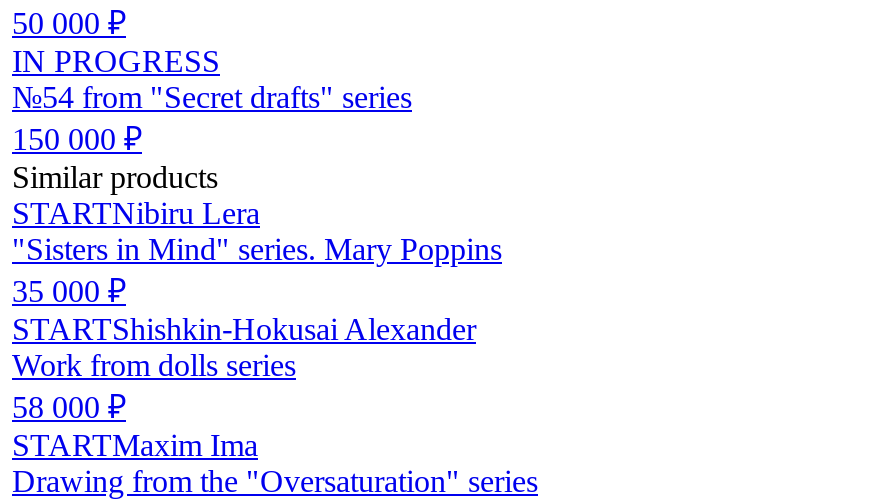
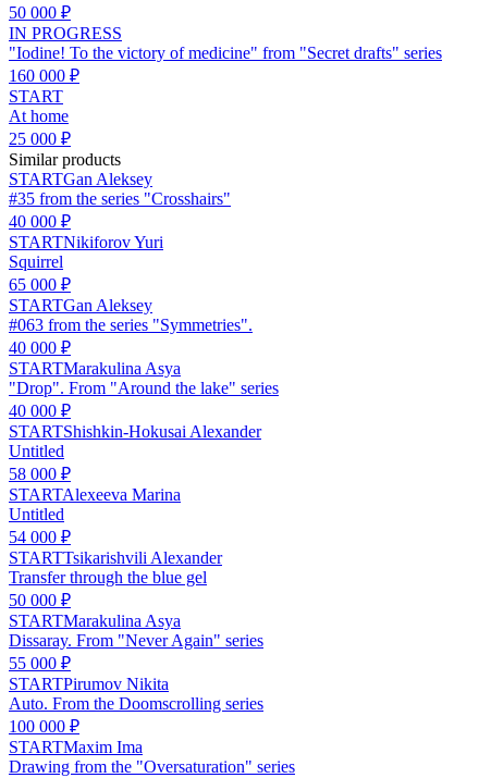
- №54 from "Secret drafts" series
- 150 000 ₽
+ "Iodine! To the victory of medicine" from "Secret drafts" series
+ 160 000 ₽
+ START
+ At home
+ 25 000 ₽

- STARTNibiru Lera
- "Sisters in Mind" series. Mary Poppins
- 35 000 ₽
+ STARTGan Aleksey
+ #35 from the series "Crosshairs"
+ 40 000 ₽
+ STARTNikiforov Yuri
+ Squirrel
+ 65 000 ₽
+ STARTGan Aleksey
+ #063 from the series "Symmetries".
+ 40 000 ₽
+ STARTMarakulina Asya
+ "Drop". From "Around the lake" series
+ 40 000 ₽

- Work from dolls series
+ Untitled

+ STARTAlexeeva Marina
+ Untitled
+ 54 000 ₽
+ STARTTsikarishvili Alexander
+ Transfer through the blue gel
+ 50 000 ₽
+ STARTMarakulina Asya
+ Dissaray. From "Never Again" series
+ 55 000 ₽
+ STARTPirumov Nikita
+ Auto. From the Doomscrolling series
+ 100 000 ₽
